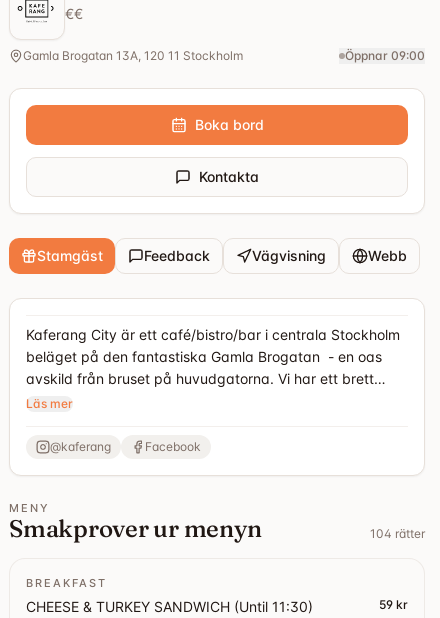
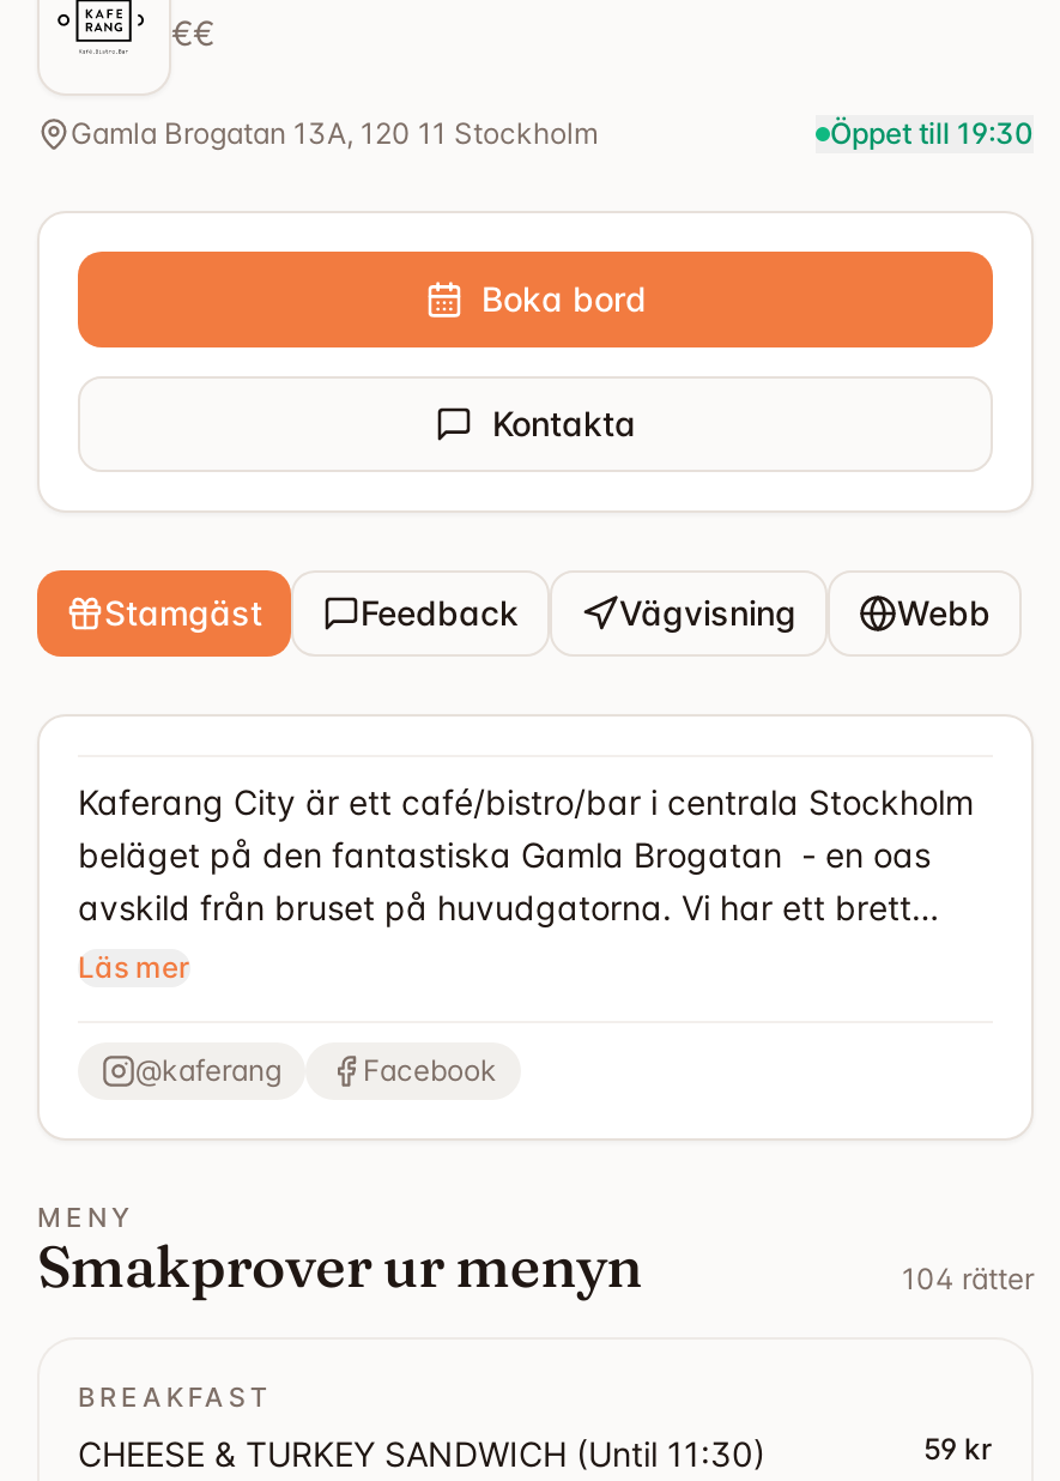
- Öppnar 09:00
+ Öppet till 19:30
